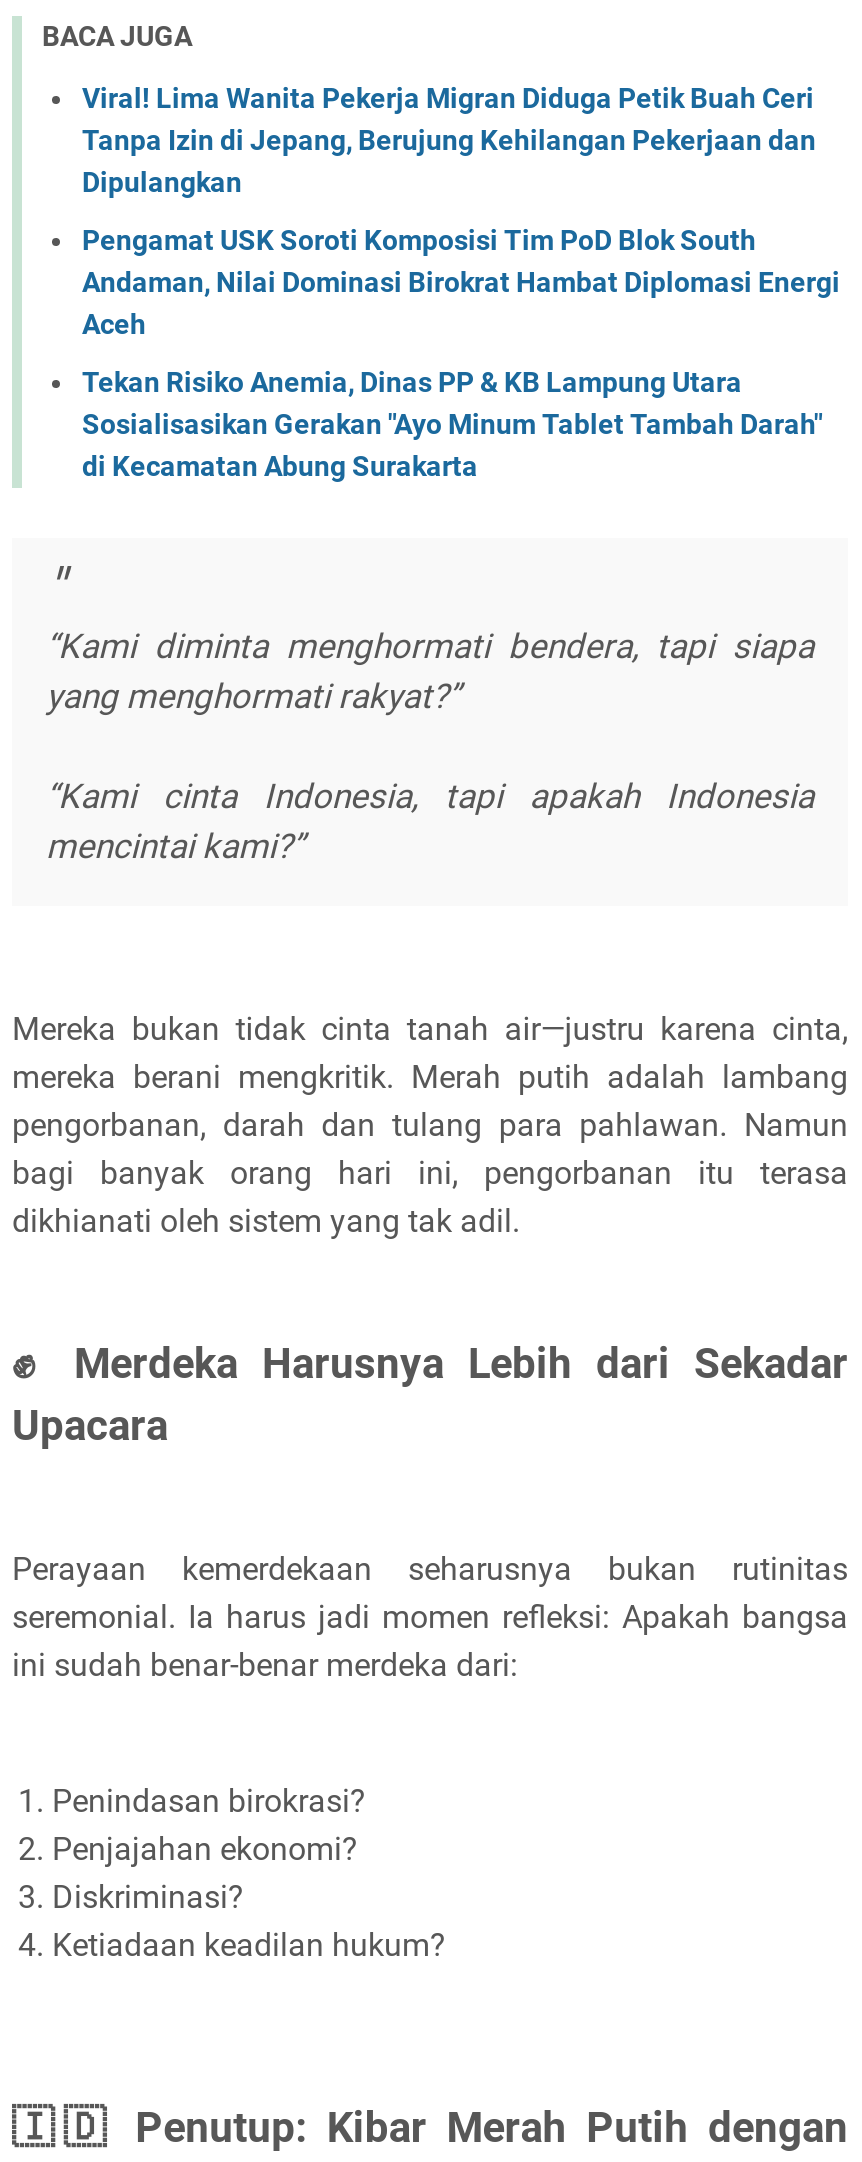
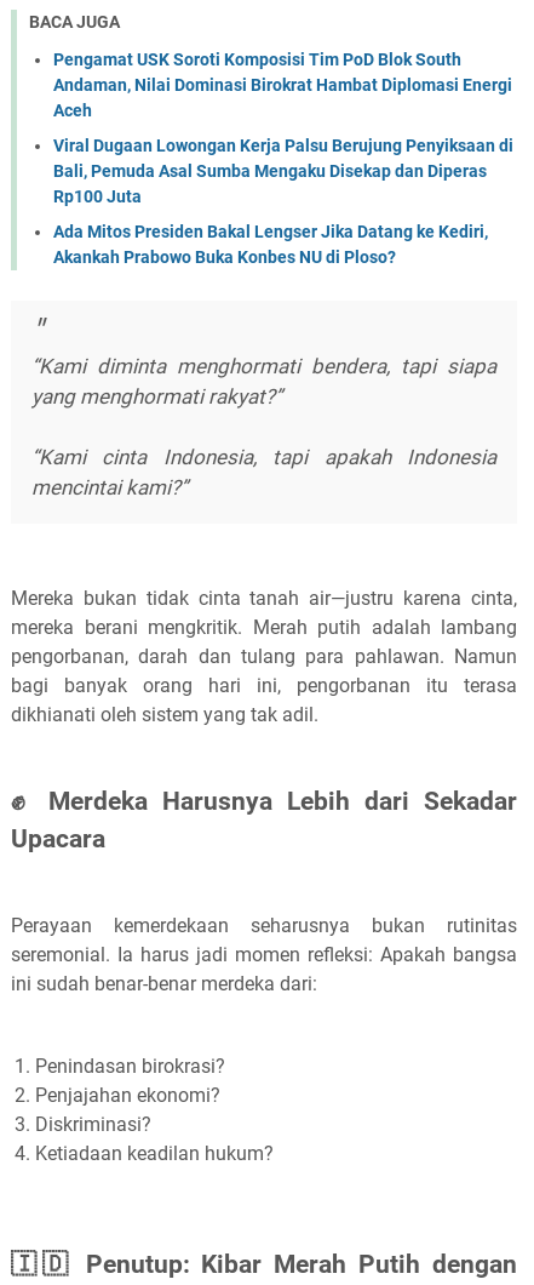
- Viral! Lima Wanita Pekerja Migran Diduga Petik Buah Ceri
- Tanpa Izin di Jepang, Berujung Kehilangan Pekerjaan dan
- Dipulangkan

moved up: Pengamat USK Soroti Komposisi Tim PoD Blok South | Andaman, Nilai Dominasi Birokrat Hambat Diplomasi Energi | Aceh

- Tekan Risiko Anemia, Dinas PP & KB Lampung Utara
- Sosialisasikan Gerakan "Ayo Minum Tablet Tambah Darah"
- di Kecamatan Abung Surakarta
+ Viral Dugaan Lowongan Kerja Palsu Berujung Penyiksaan di
+ Bali, Pemuda Asal Sumba Mengaku Disekap dan Diperas
+ Rp100 Juta
+ Ada Mitos Presiden Bakal Lengser Jika Datang ke Kediri,
+ Akankah Prabowo Buka Konbes NU di Ploso?
